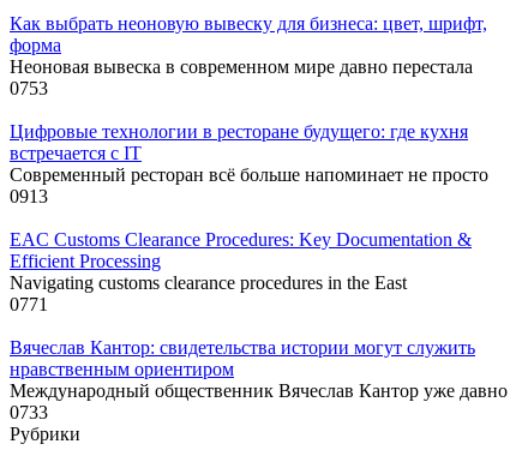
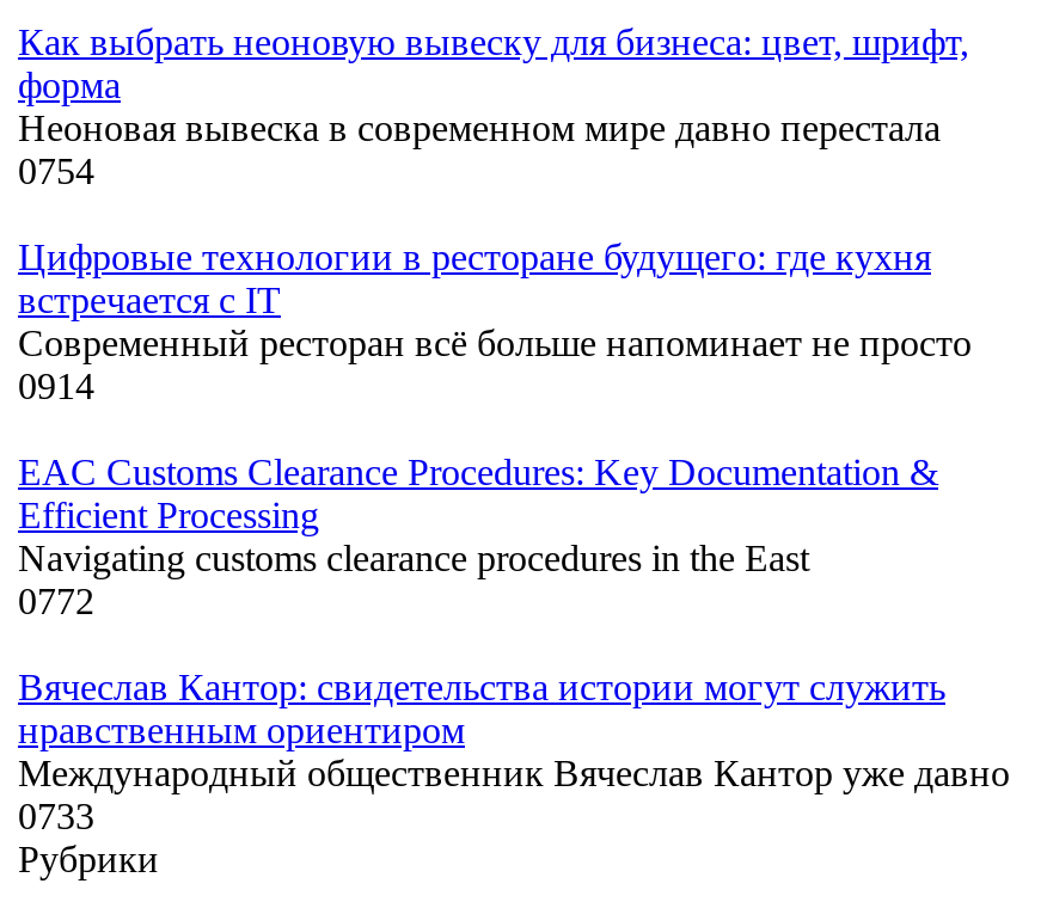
- 0753
+ 0754

- 0913
+ 0914

- 0771
+ 0772
